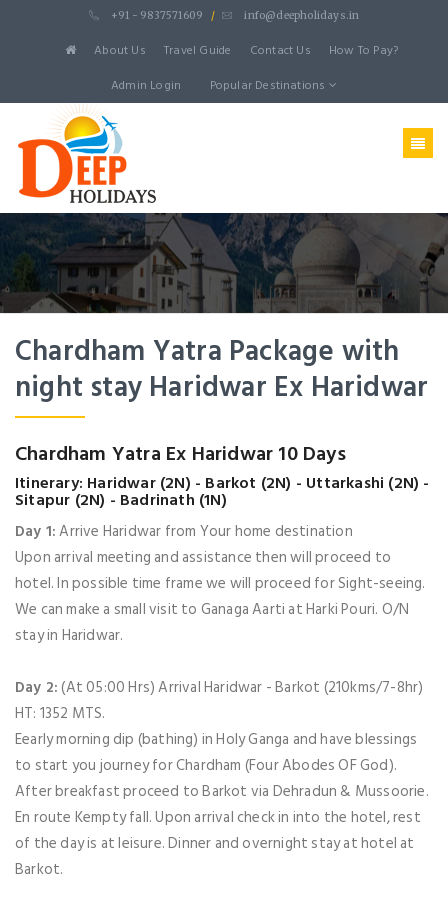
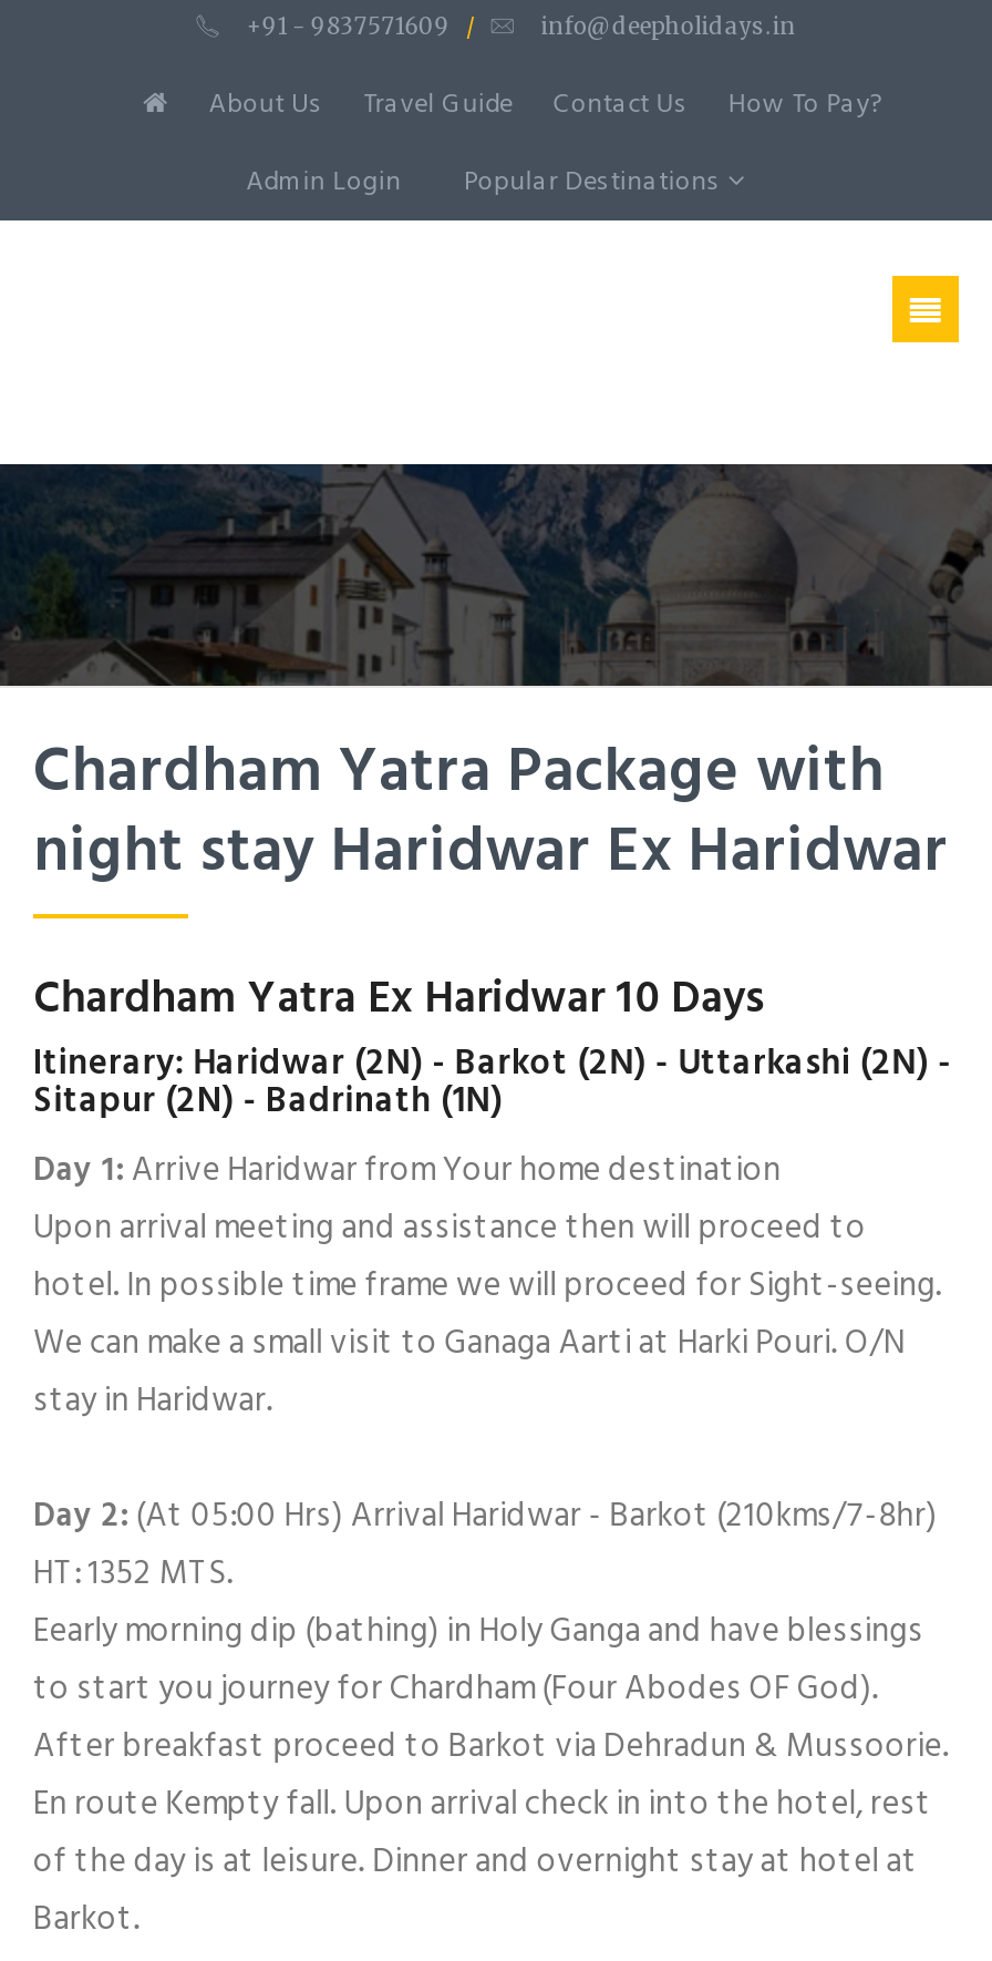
- [image]
